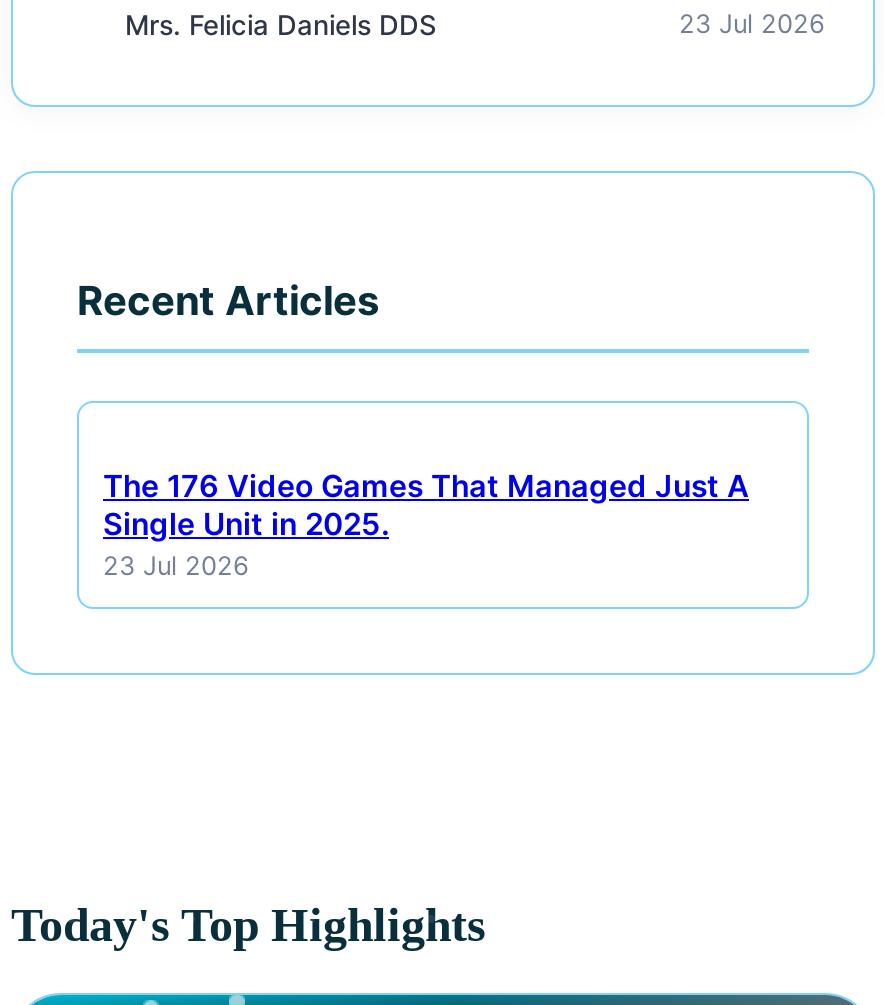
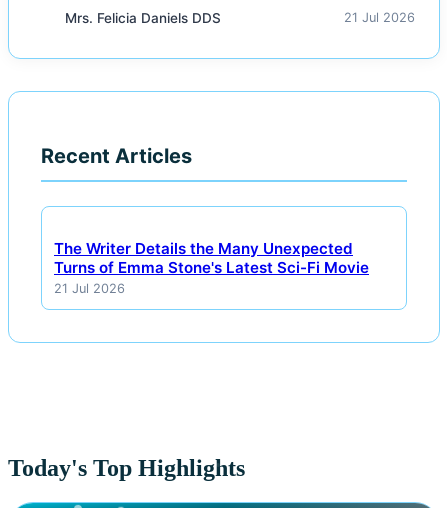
- 23 Jul 2026
+ 21 Jul 2026

- The 176 Video Games That Managed Just A
- Single Unit in 2025.
- 23 Jul 2026
+ The Writer Details the Many Unexpected
+ Turns of Emma Stone's Latest Sci-Fi Movie
+ 21 Jul 2026
